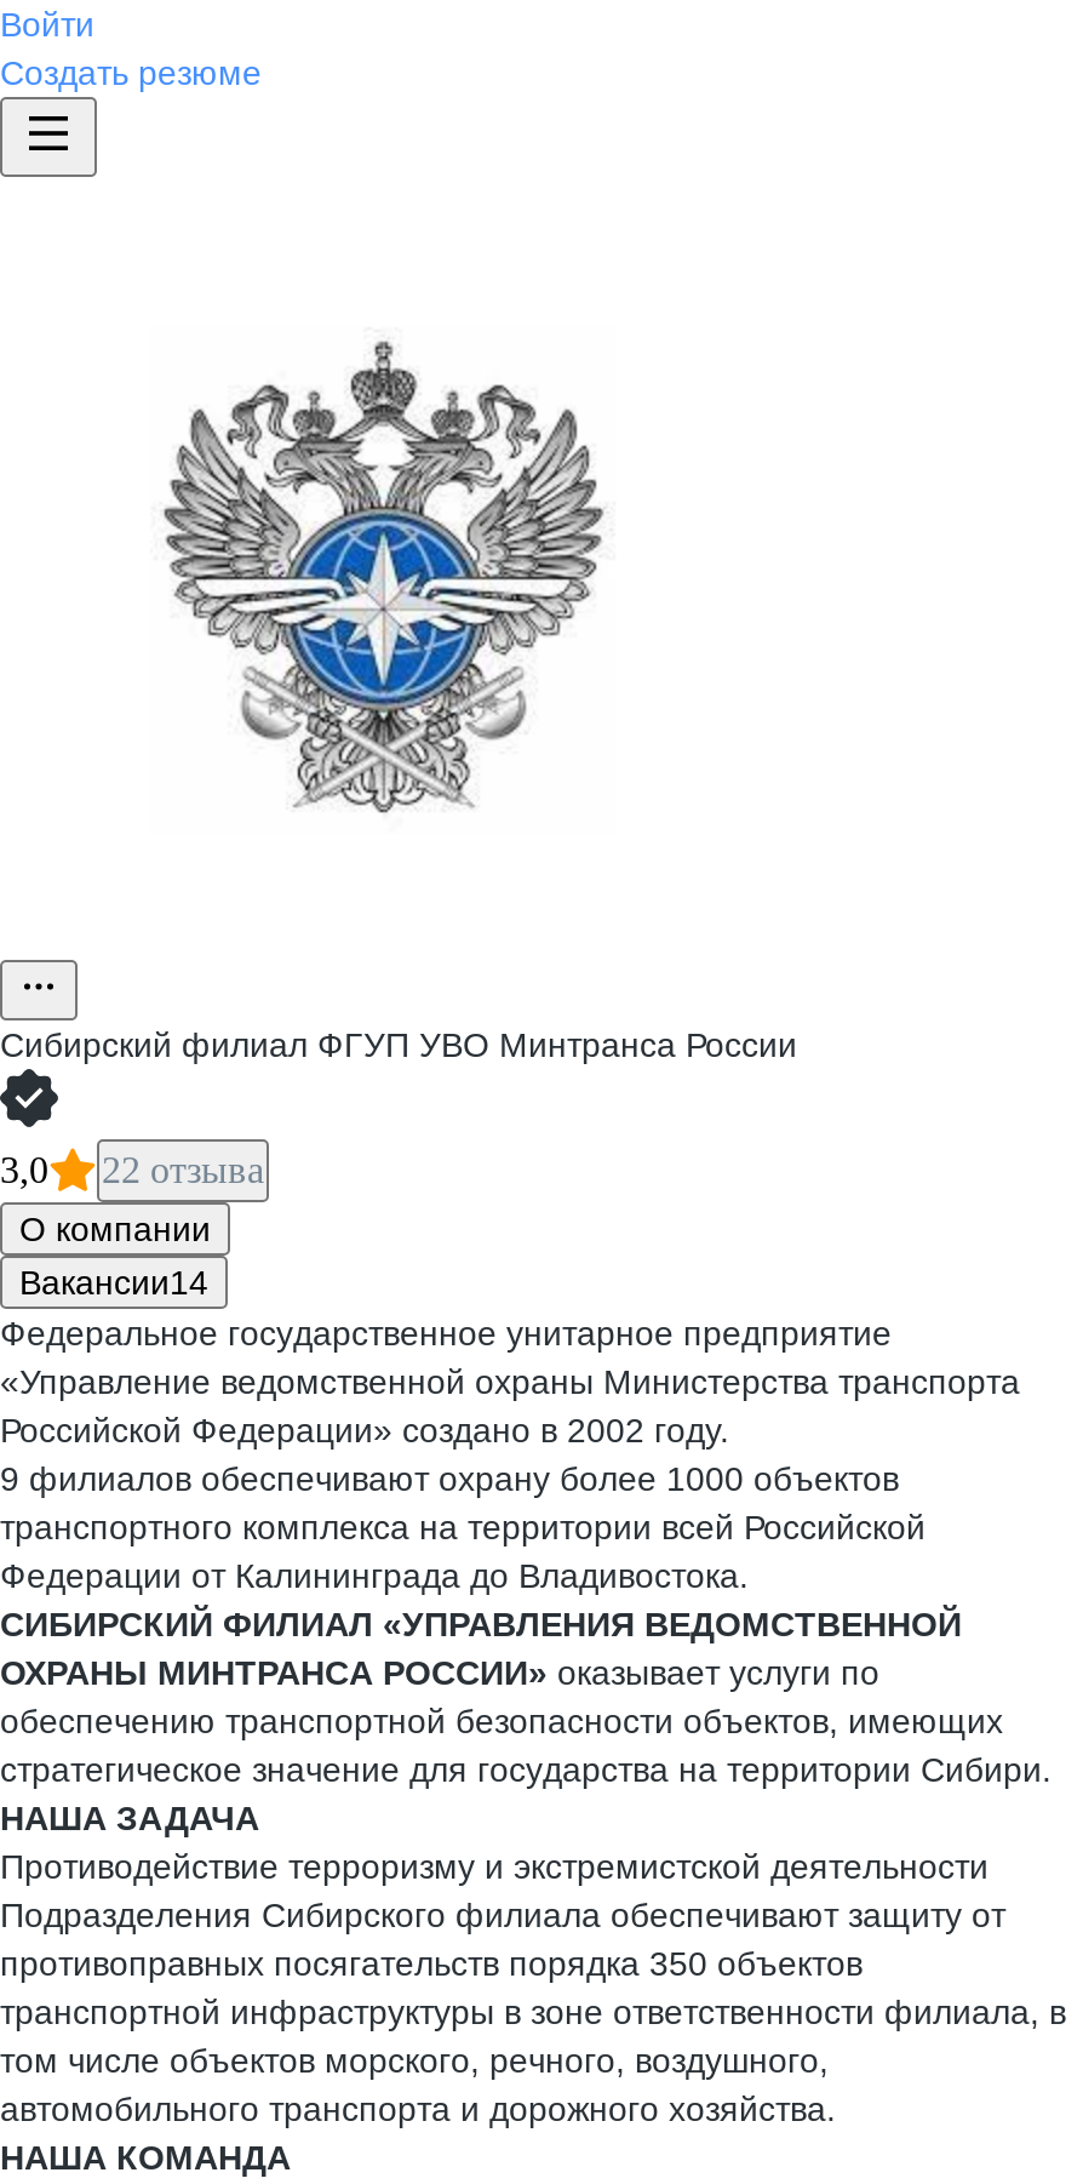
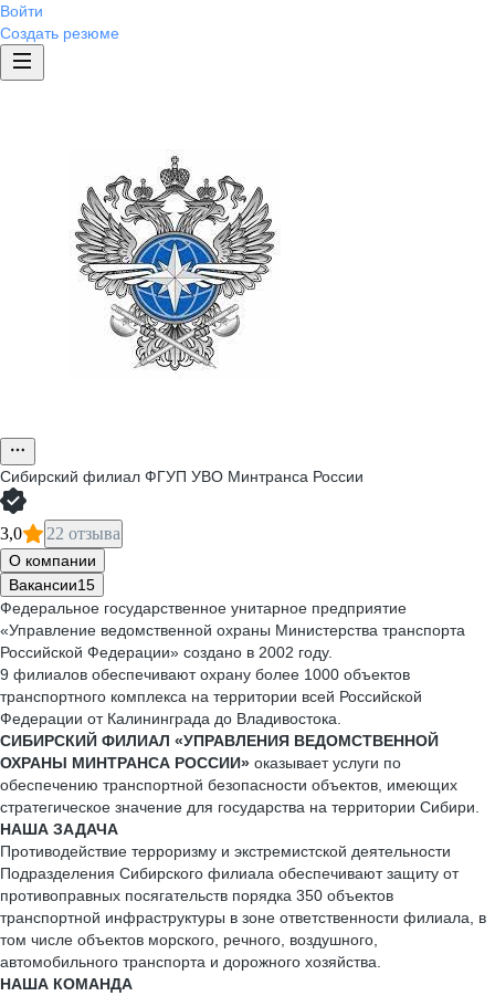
- Вакансии14
+ Вакансии15
